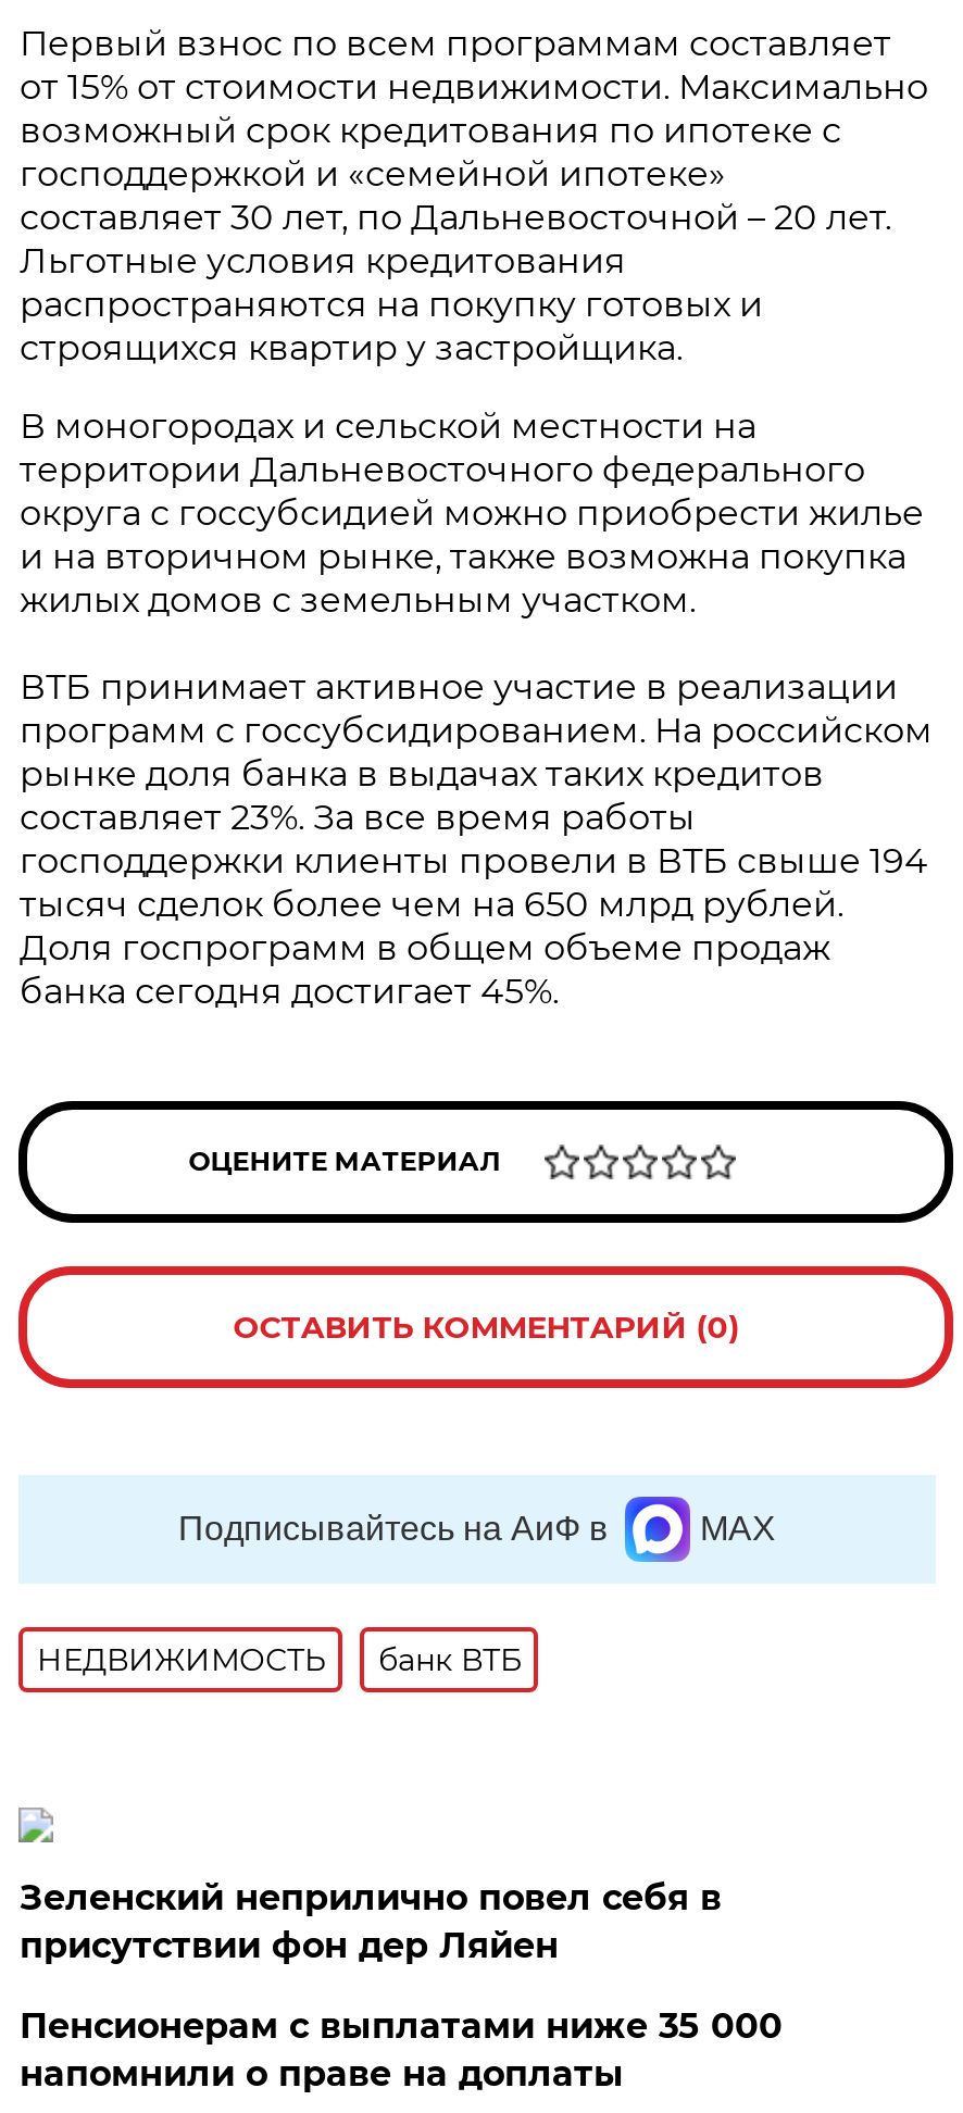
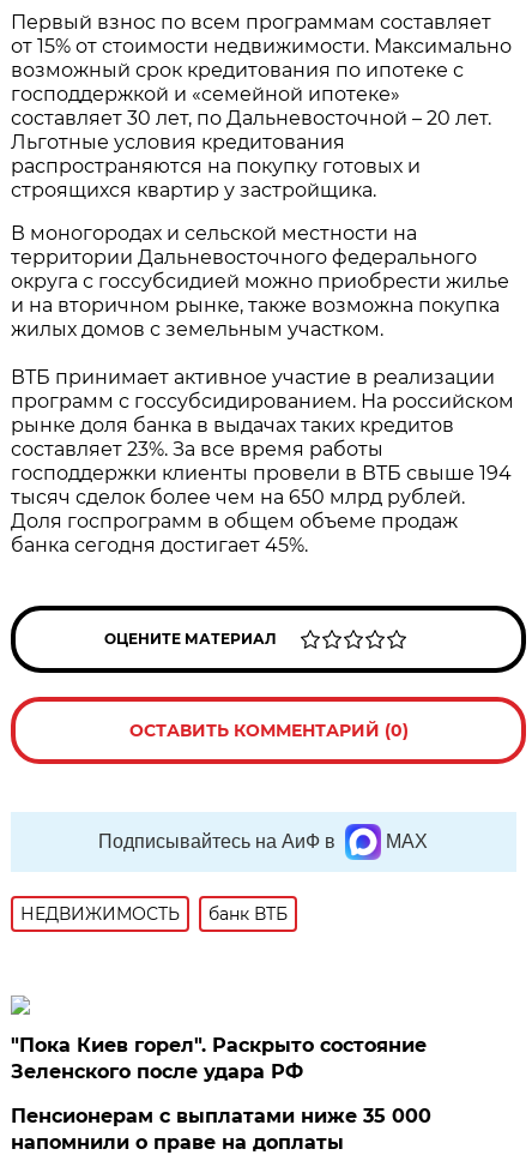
- Зеленский неприлично повел cебя в
- присутствии фон дер Ляйен
+ "Пока Киев горел". Раскрыто состояние
+ Зеленского после удара РФ
